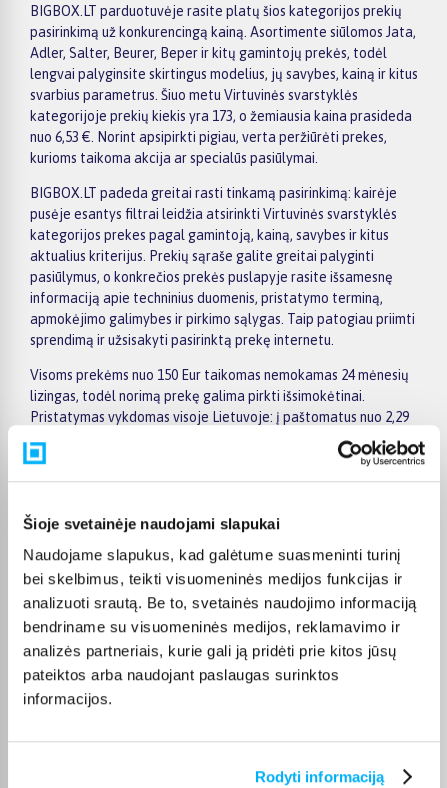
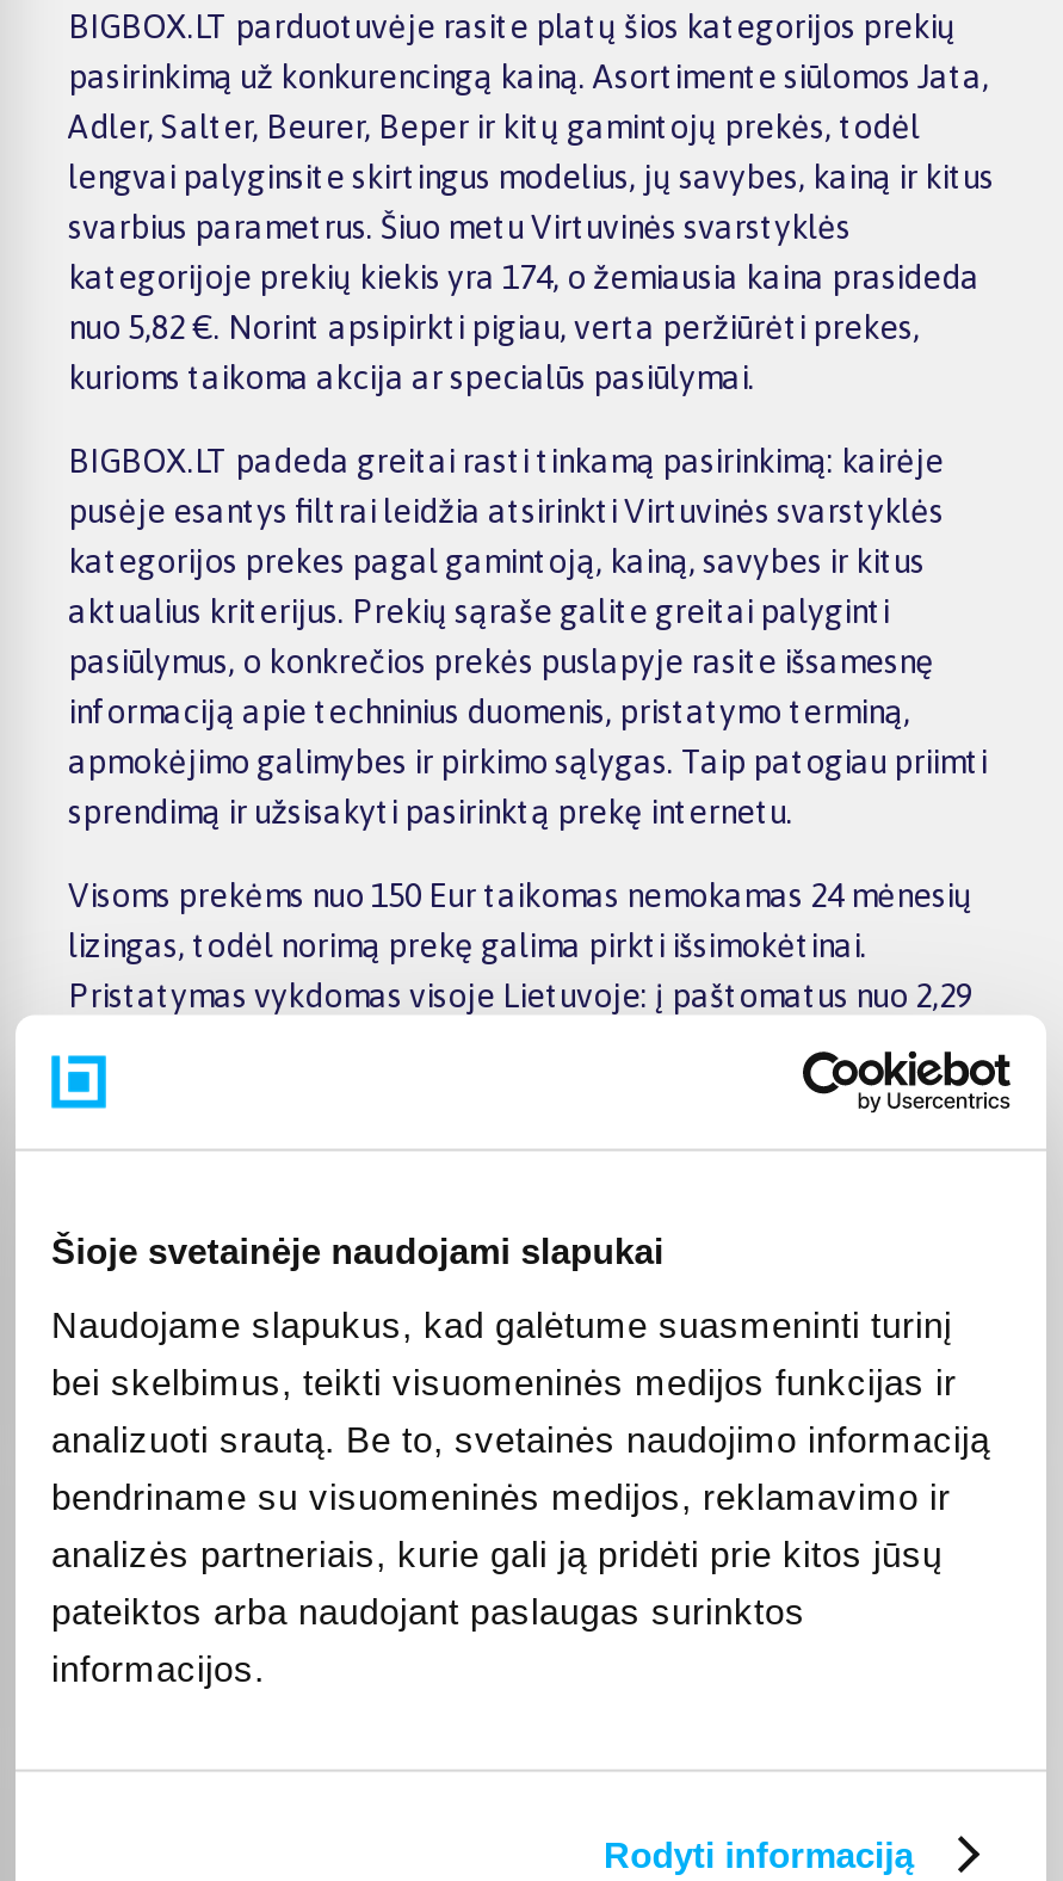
- kategorijoje prekių kiekis yra 173, o žemiausia kaina prasideda
+ kategorijoje prekių kiekis yra 174, o žemiausia kaina prasideda

- nuo 6,53 €. Norint apsipirkti pigiau, verta peržiūrėti prekes,
+ nuo 5,82 €. Norint apsipirkti pigiau, verta peržiūrėti prekes,
